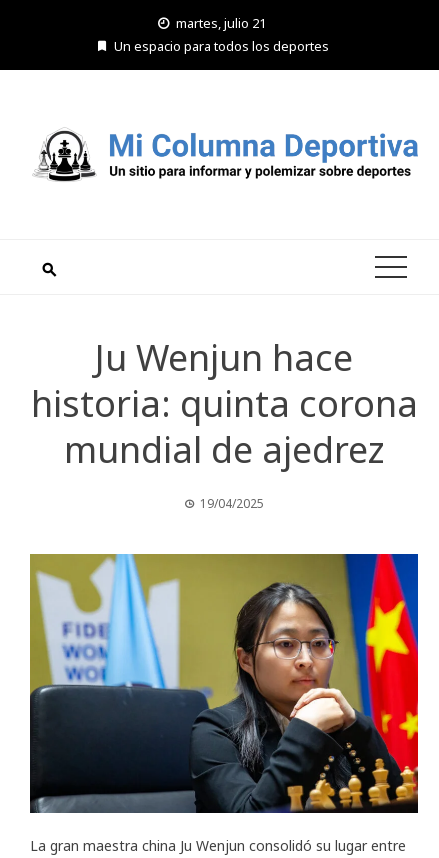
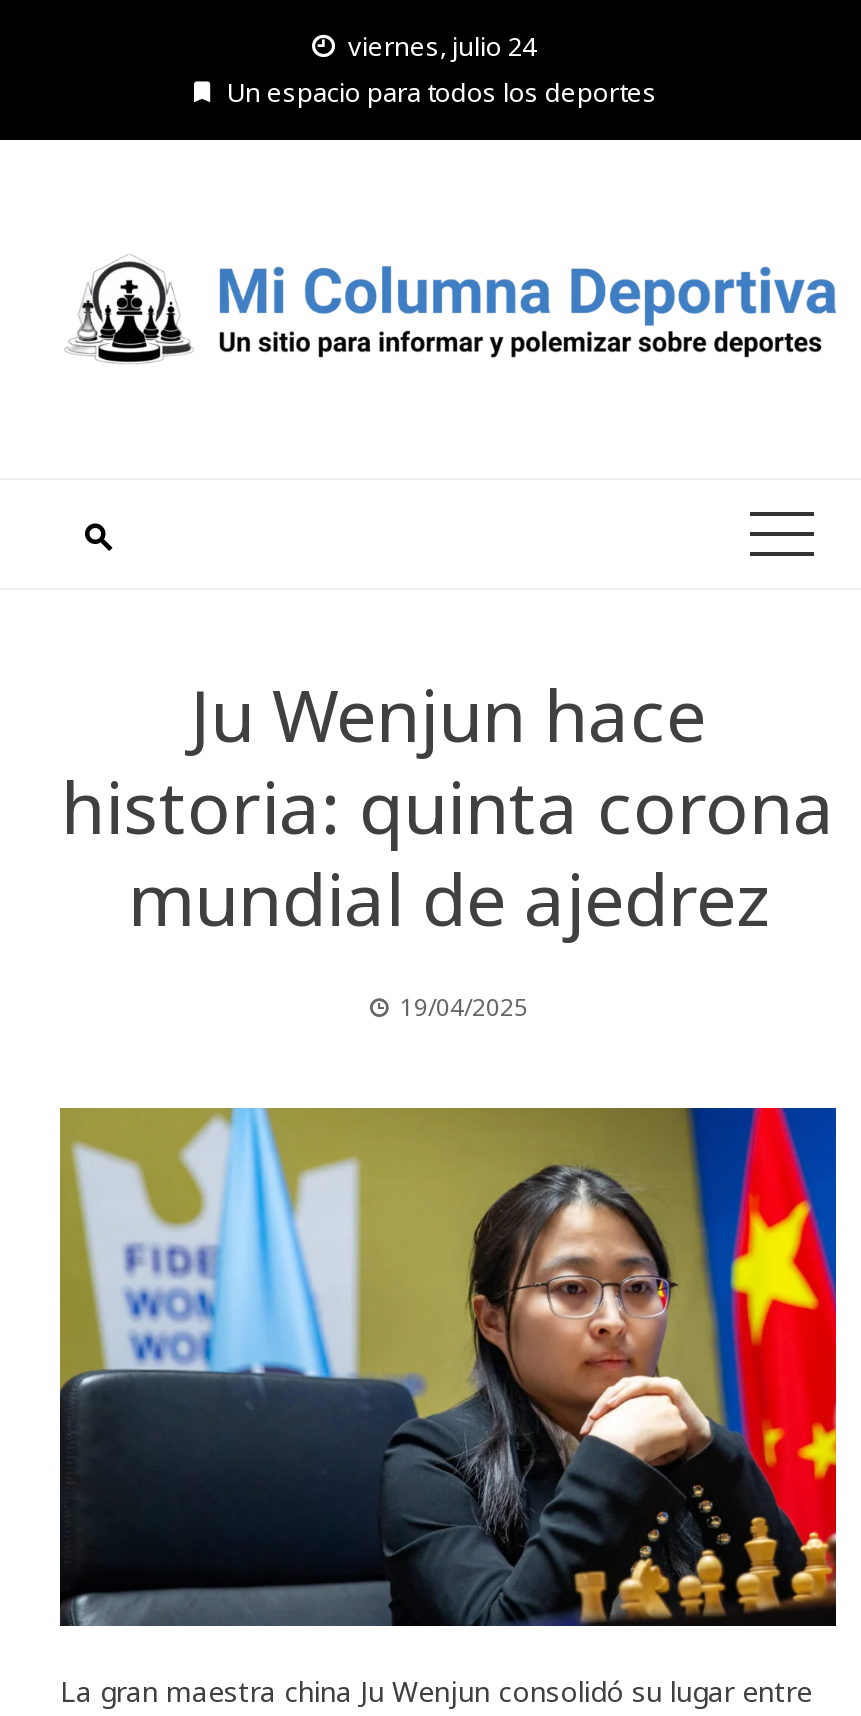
- martes, julio 21
+ viernes, julio 24
